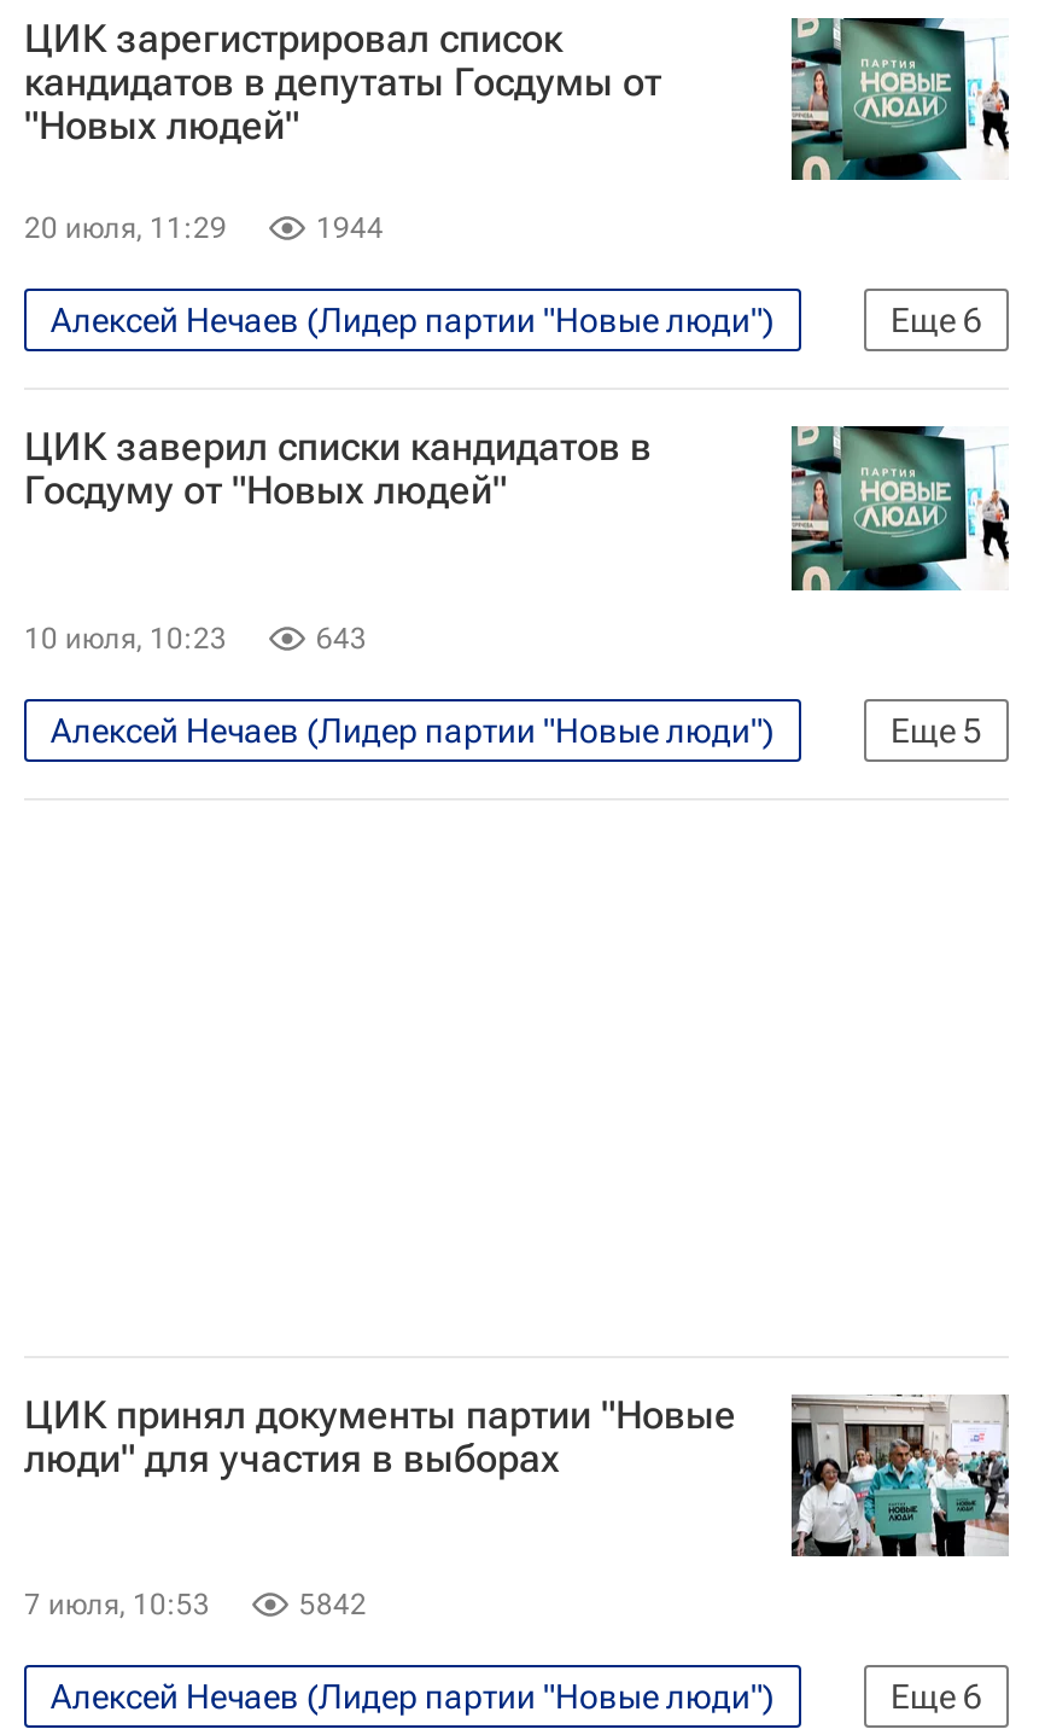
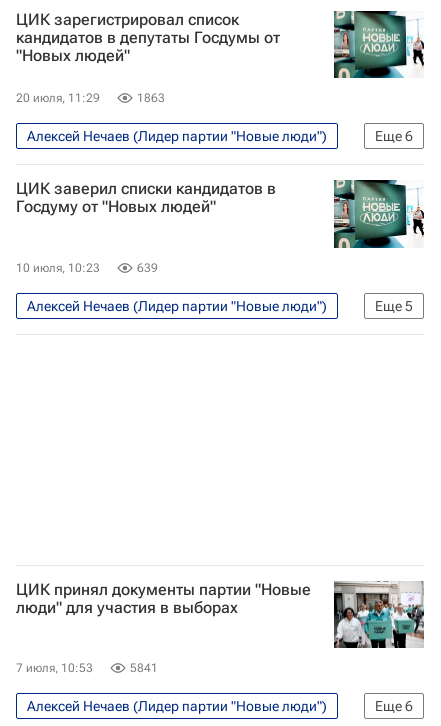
- 1944
+ 1863

- 643
+ 639

- 5842
+ 5841
